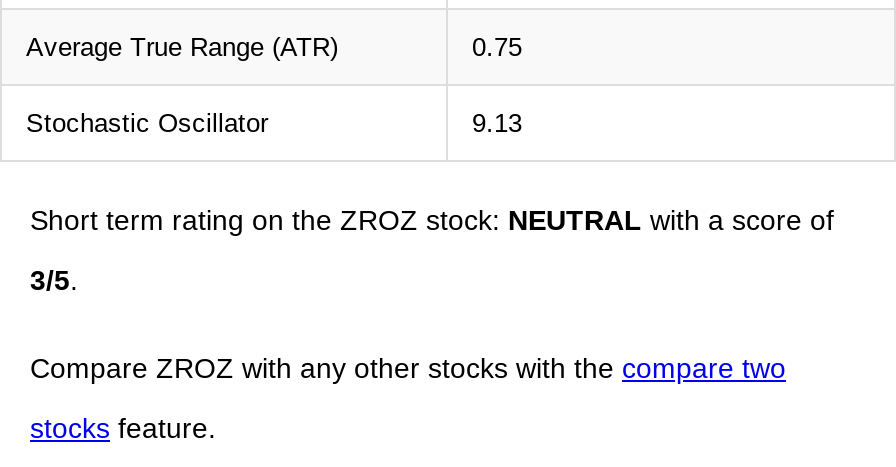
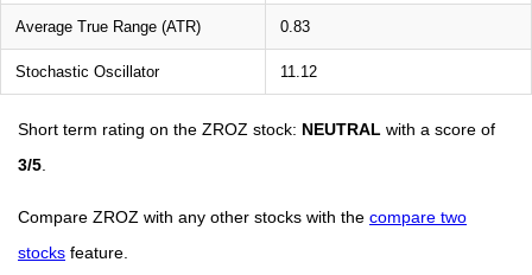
- 0.75
+ 0.83

- 9.13
+ 11.12
